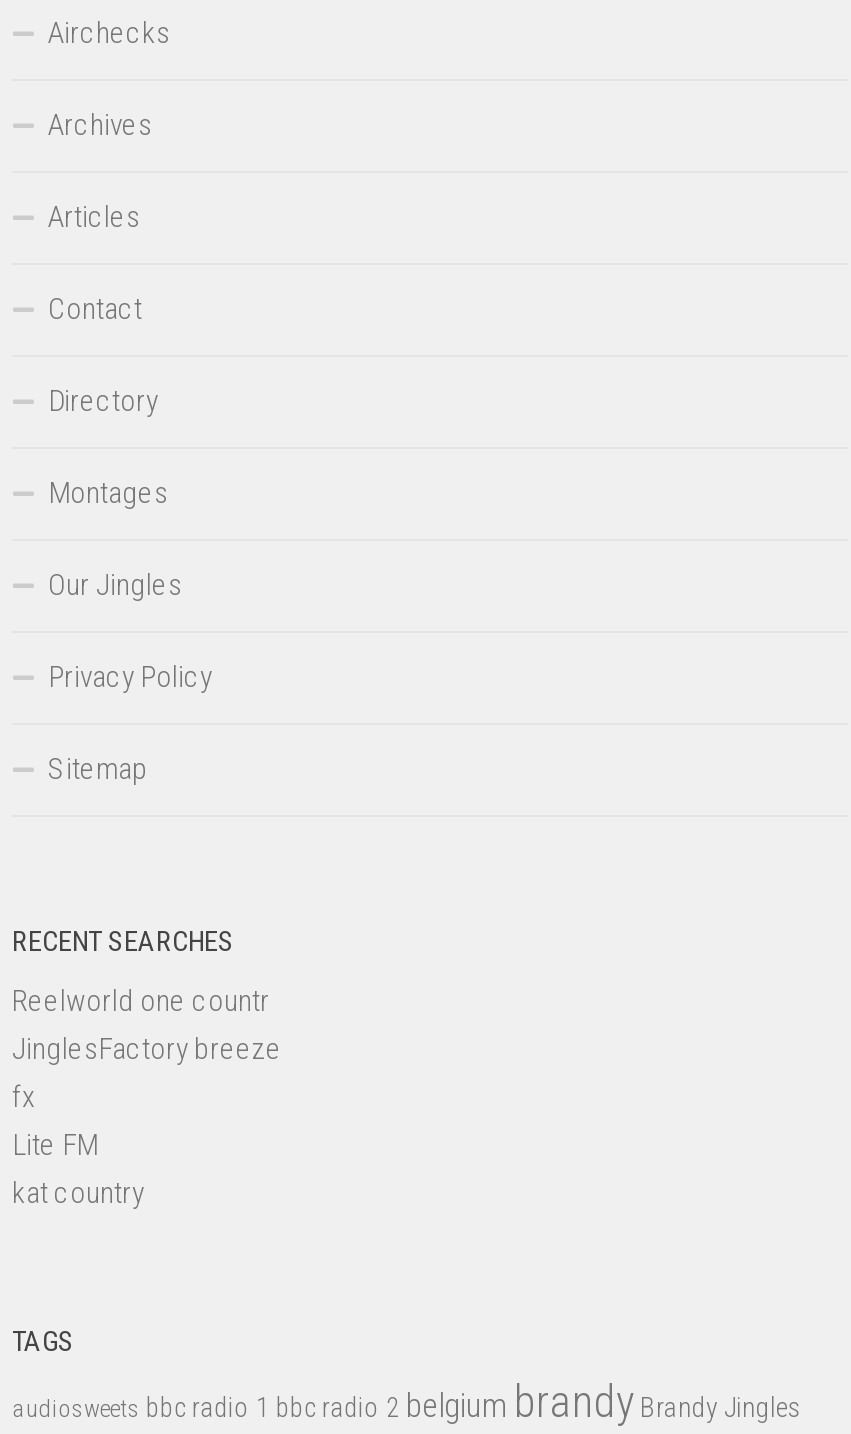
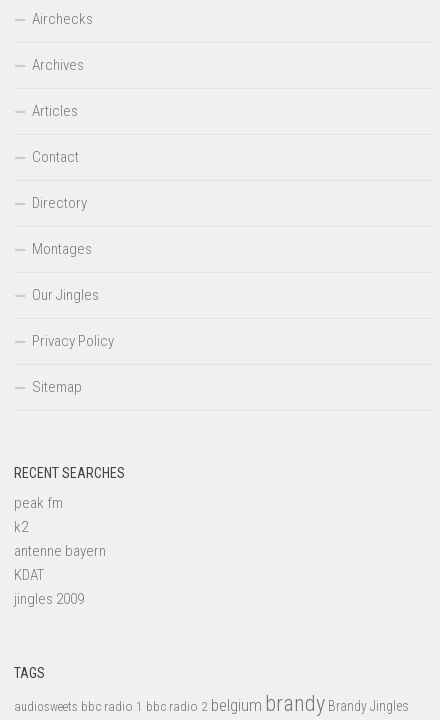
- Reelworld one countr
- JinglesFactory breeze
- fx
- Lite FM
- kat country
+ peak fm
+ k2
+ antenne bayern
+ KDAT
+ jingles 2009
